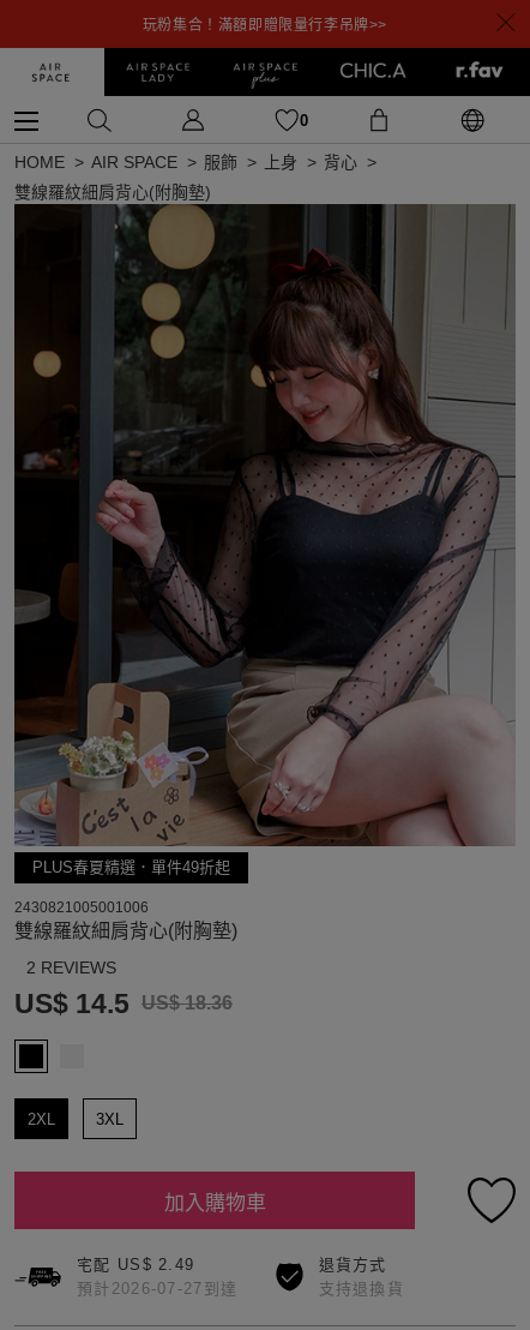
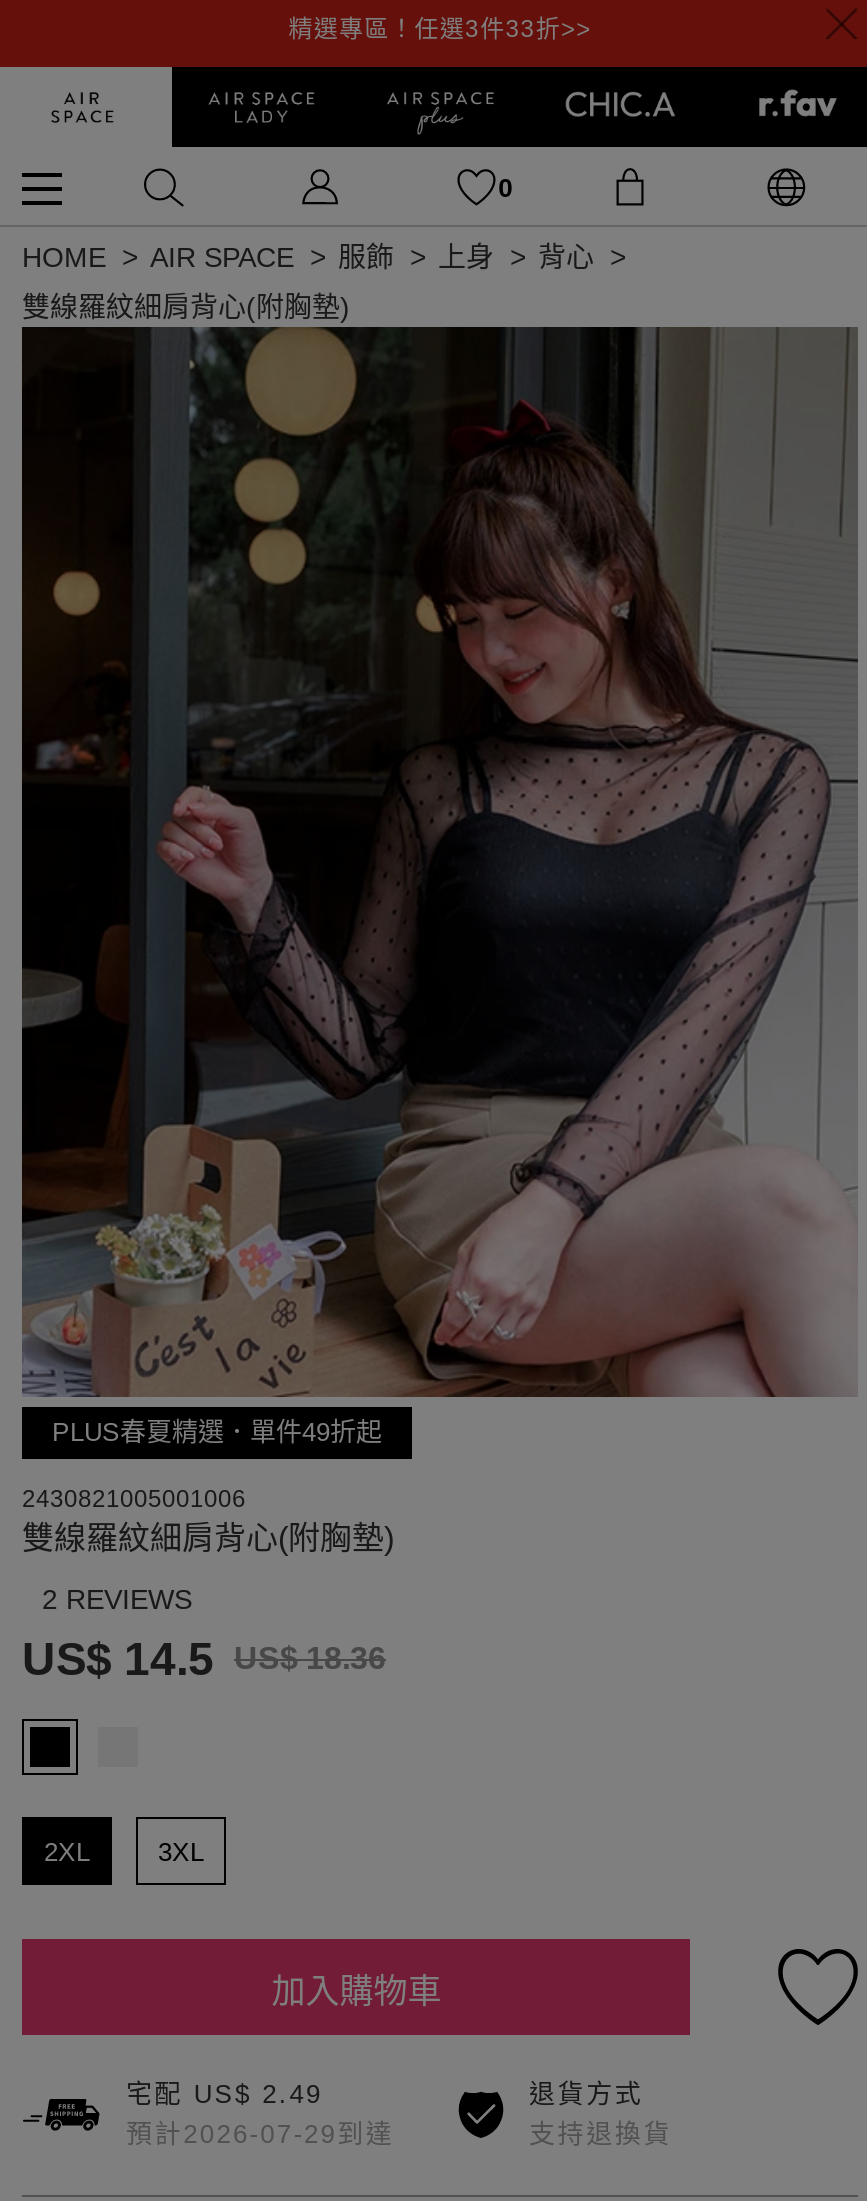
- 玩粉集合！滿額即贈限量行李吊牌>>
+ 精選專區！任選3件33折>>

- 預計2026-07-27到達
+ 預計2026-07-29到達
